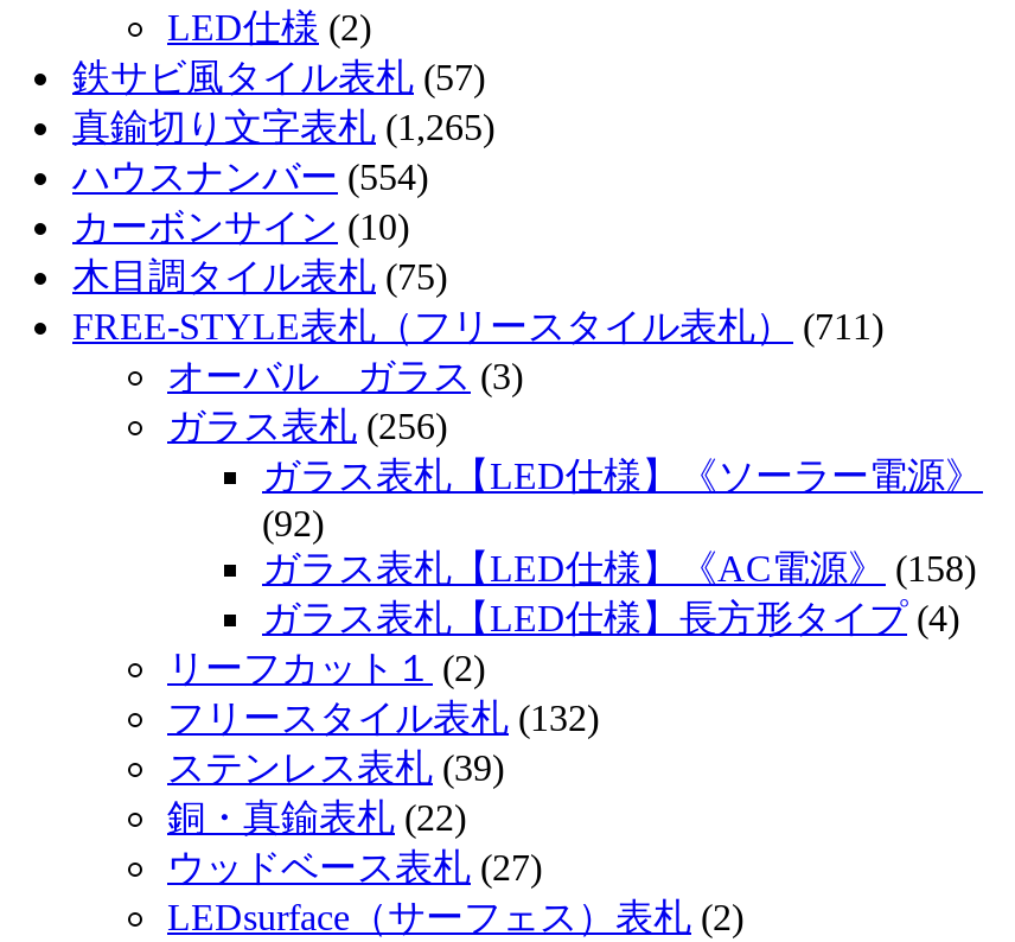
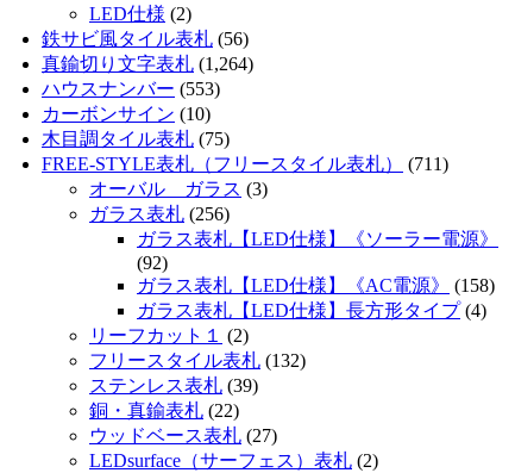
- 鉄サビ風タイル表札(57)
+ 鉄サビ風タイル表札(56)

- 真鍮切り文字表札(1,265)
+ 真鍮切り文字表札(1,264)

- ハウスナンバー(554)
+ ハウスナンバー(553)
